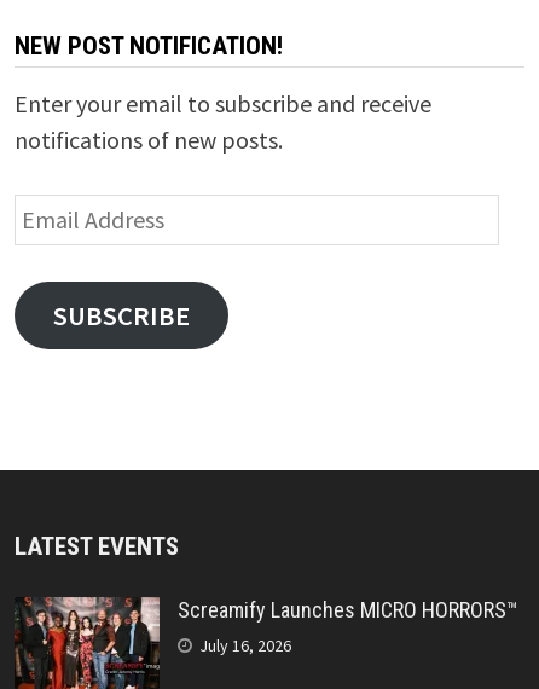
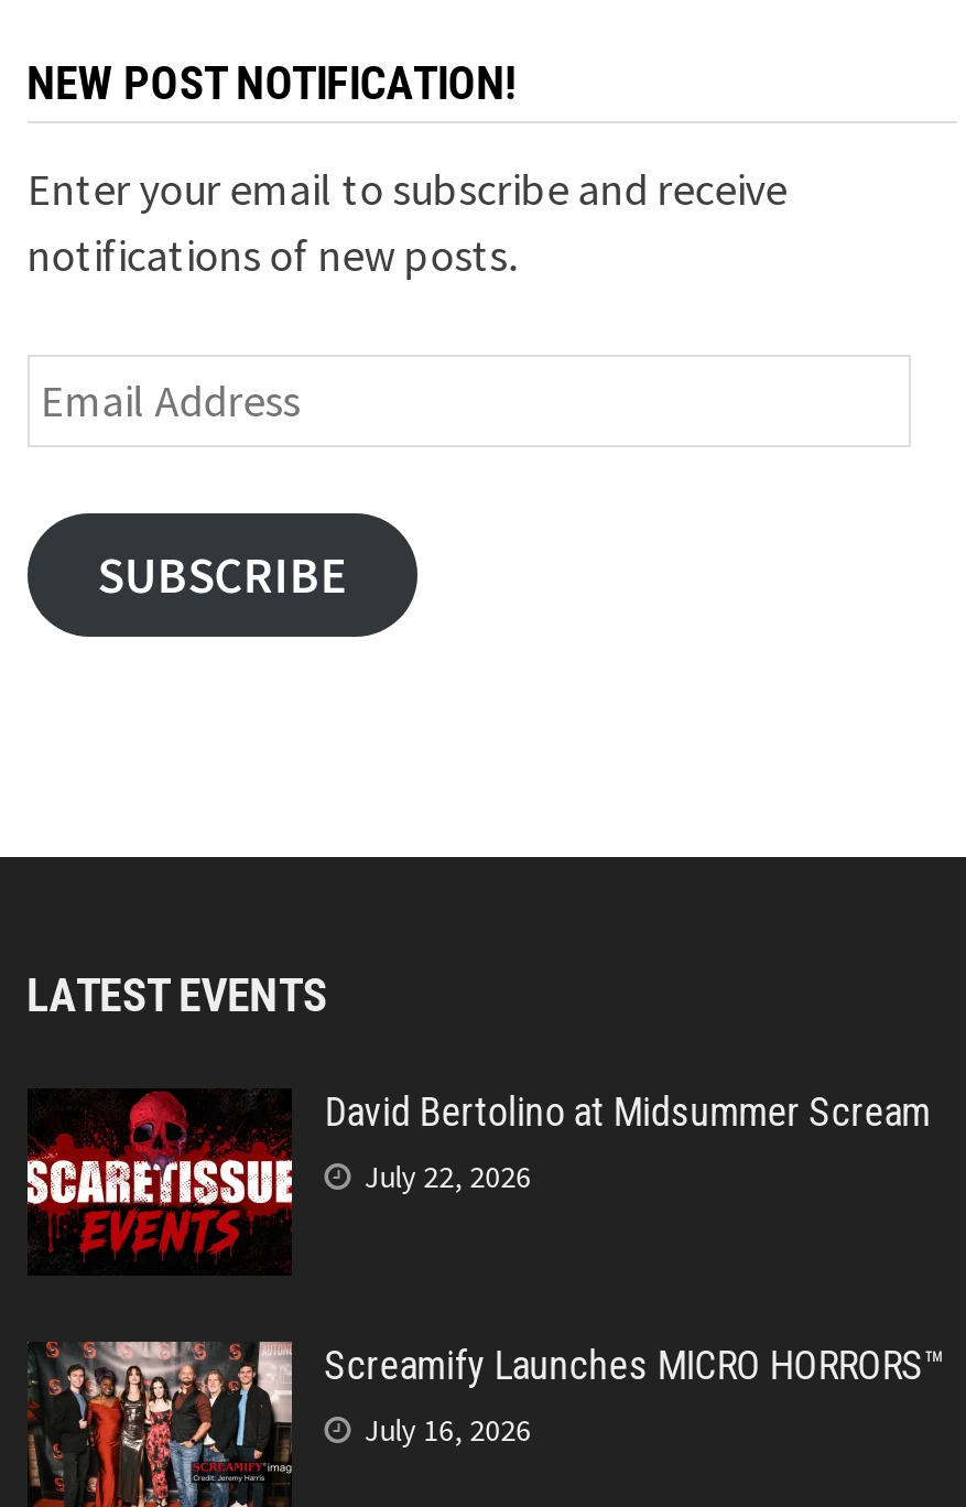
+ [image]
+ David Bertolino at Midsummer Scream
+ July 22, 2026
